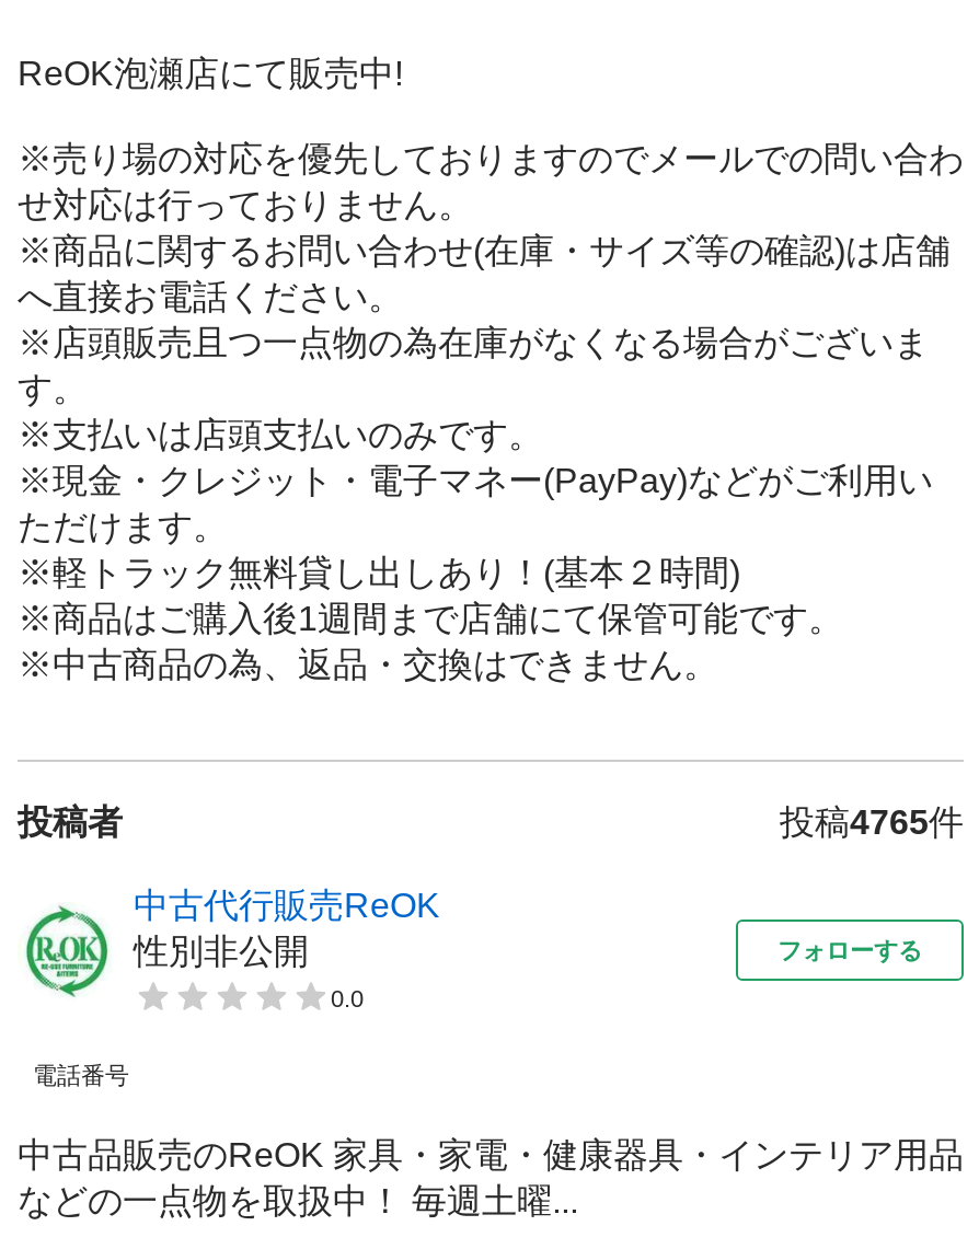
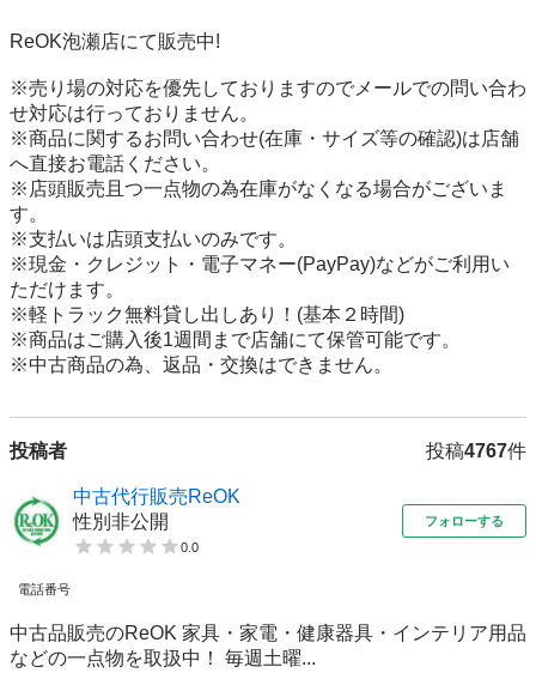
- 投稿4765件
+ 投稿4767件
